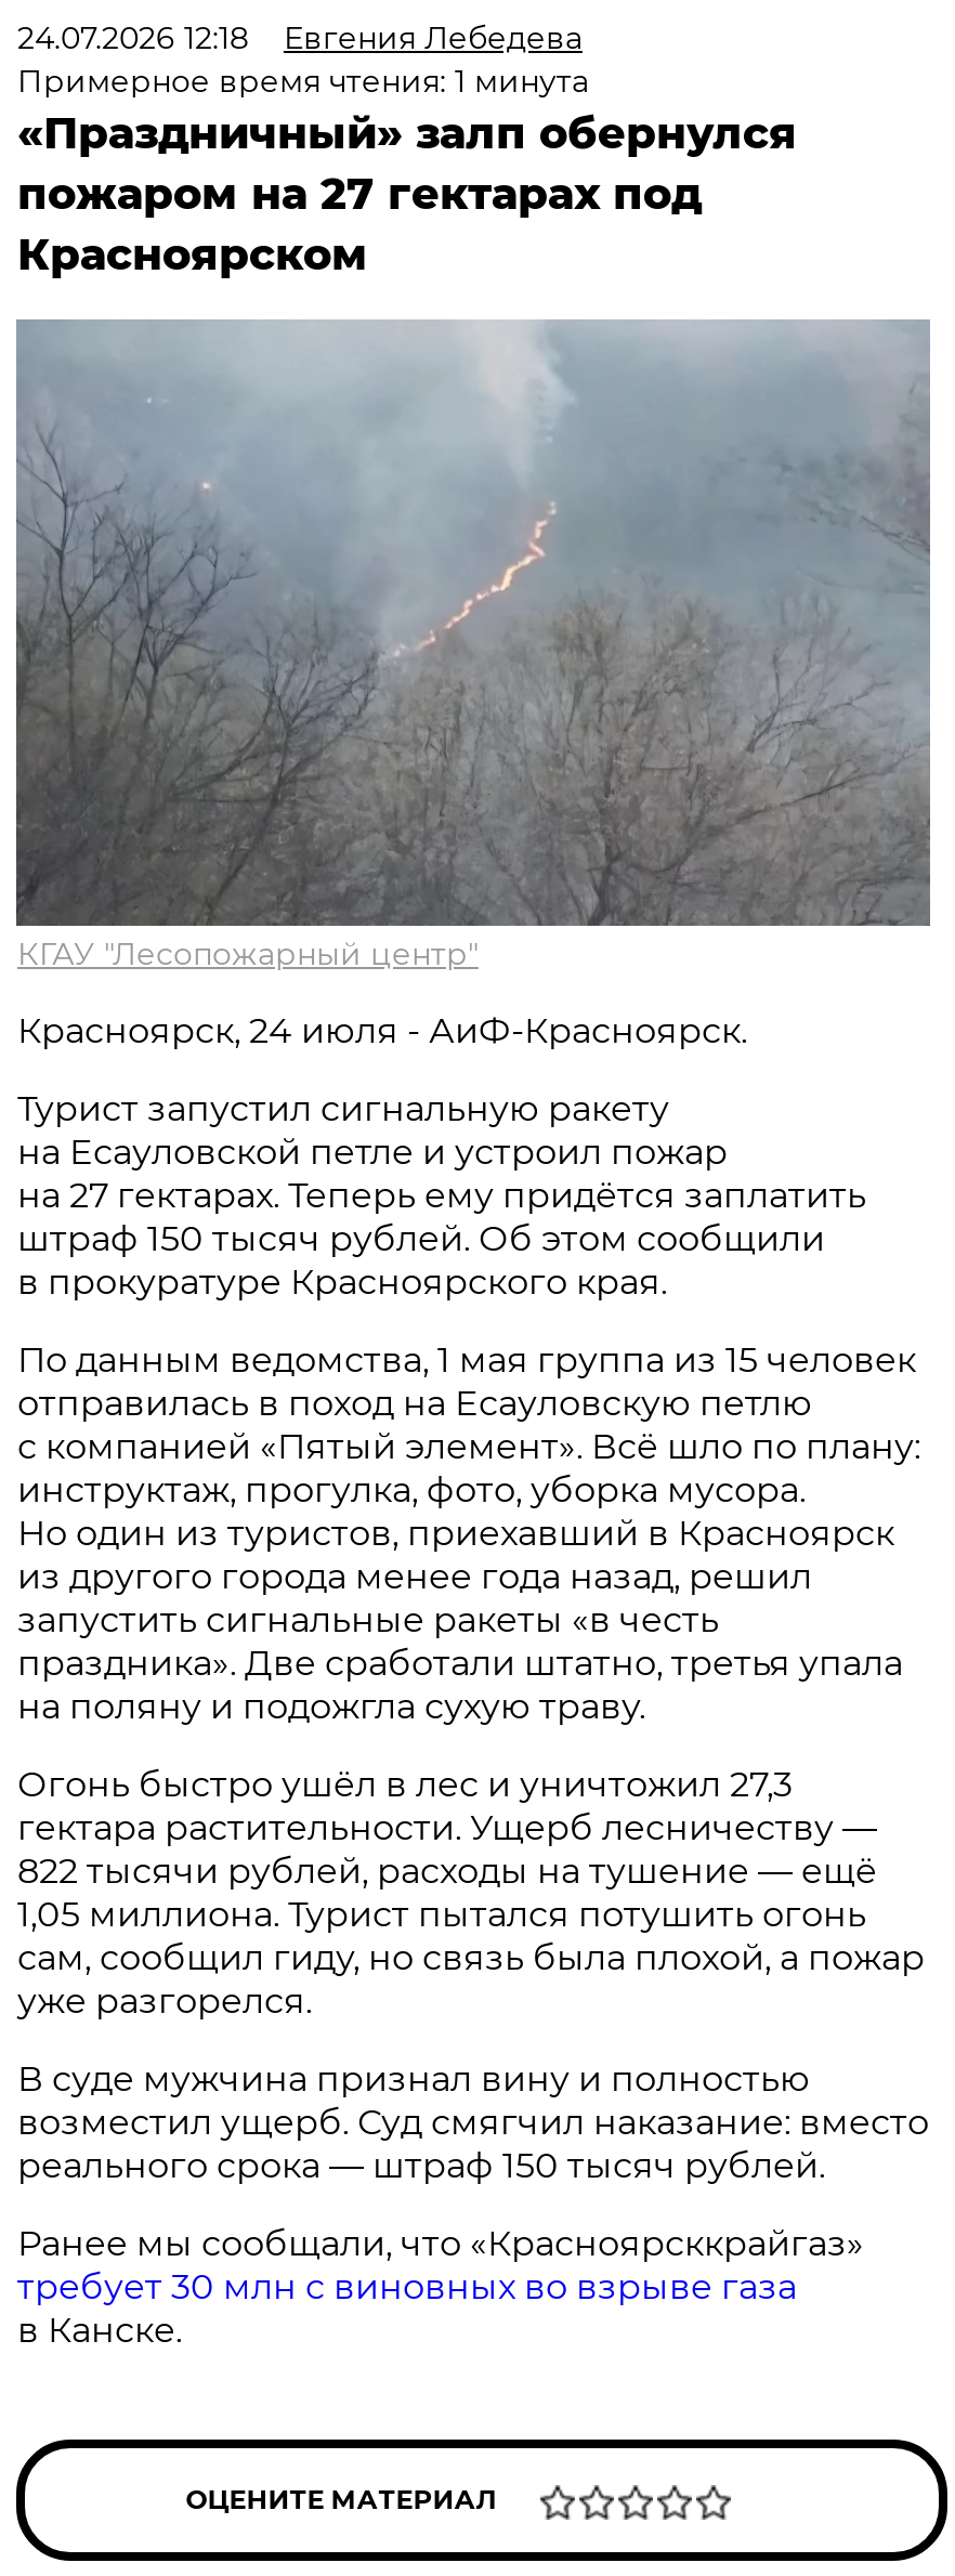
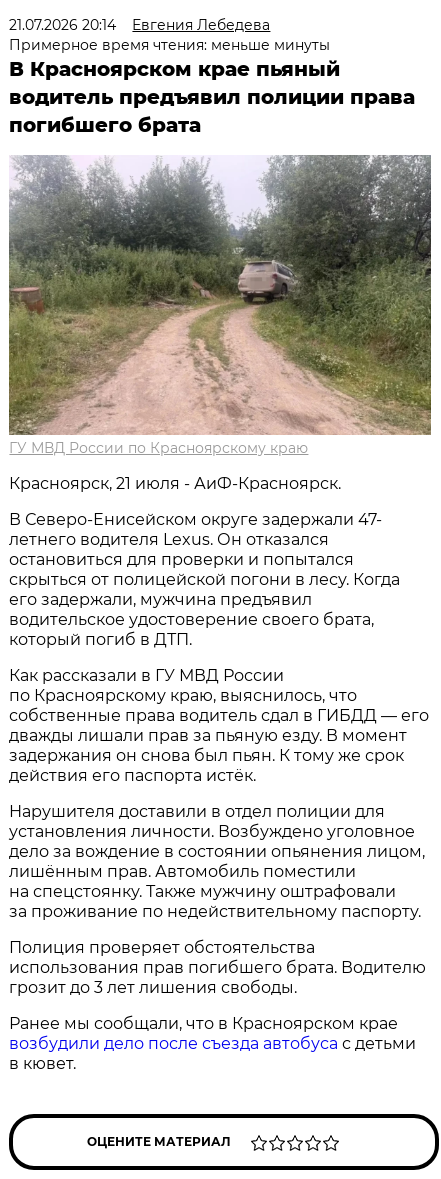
- 24.07.2026 12:18 Евгения Лебедева
+ 21.07.2026 20:14 Евгения Лебедева

- Примерное время чтения: 1 минута
- «Праздничный» залп обернулся
- пожаром на 27 гектарах под
- Красноярском
+ Примерное время чтения: меньше минуты
+ В Красноярском крае пьяный
+ водитель предъявил полиции права
+ погибшего брата

- [image]
- КГАУ "Лесопожарный центр"
+ [image]
+ ГУ МВД России по Красноярскому краю

- Красноярск, 24 июля - АиФ-Красноярск.
+ Красноярск, 21 июля - АиФ-Красноярск.

- Турист запустил сигнальную ракету
- на Есауловской петле и устроил пожар
- на 27 гектарах. Теперь ему придётся заплатить
- штраф 150 тысяч рублей. Об этом сообщили
- в прокуратуре Красноярского края.
+ В Северо-Енисейском округе задержали 47-
+ летнего водителя Lexus. Он отказался
+ остановиться для проверки и попытался
+ скрыться от полицейской погони в лесу. Когда
+ его задержали, мужчина предъявил
+ водительское удостоверение своего брата,
+ который погиб в ДТП.

- По данным ведомства, 1 мая группа из 15 человек
- отправилась в поход на Есауловскую петлю
- с компанией «Пятый элемент». Всё шло по плану:
- инструктаж, прогулка, фото, уборка мусора.
- Но один из туристов, приехавший в Красноярск
- из другого города менее года назад, решил
- запустить сигнальные ракеты «в честь
- праздника». Две сработали штатно, третья упала
- на поляну и подожгла сухую траву.
+ Как рассказали в ГУ МВД России
+ по Красноярскому краю, выяснилось, что
+ собственные права водитель сдал в ГИБДД — его
+ дважды лишали прав за пьяную езду. В момент
+ задержания он снова был пьян. К тому же срок
+ действия его паспорта истёк.

- Огонь быстро ушёл в лес и уничтожил 27,3
- гектара растительности. Ущерб лесничеству —
- 822 тысячи рублей, расходы на тушение — ещё
- 1,05 миллиона. Турист пытался потушить огонь
- сам, сообщил гиду, но связь была плохой, а пожар
- уже разгорелся.
+ Нарушителя доставили в отдел полиции для
+ установления личности. Возбуждено уголовное
+ дело за вождение в состоянии опьянения лицом,
+ лишённым прав. Автомобиль поместили
+ на спецстоянку. Также мужчину оштрафовали
+ за проживание по недействительному паспорту.

- В суде мужчина признал вину и полностью
- возместил ущерб. Суд смягчил наказание: вместо
- реального срока — штраф 150 тысяч рублей.
+ Полиция проверяет обстоятельства
+ использования прав погибшего брата. Водителю
+ грозит до 3 лет лишения свободы.

- Ранее мы сообщали, что «Красноярсккрайгаз»
- требует 30 млн с виновных во взрыве газа
- в Канске.
+ Ранее мы сообщали, что в Красноярском крае
+ возбудили дело после съезда автобуса с детьми
+ в кювет.
